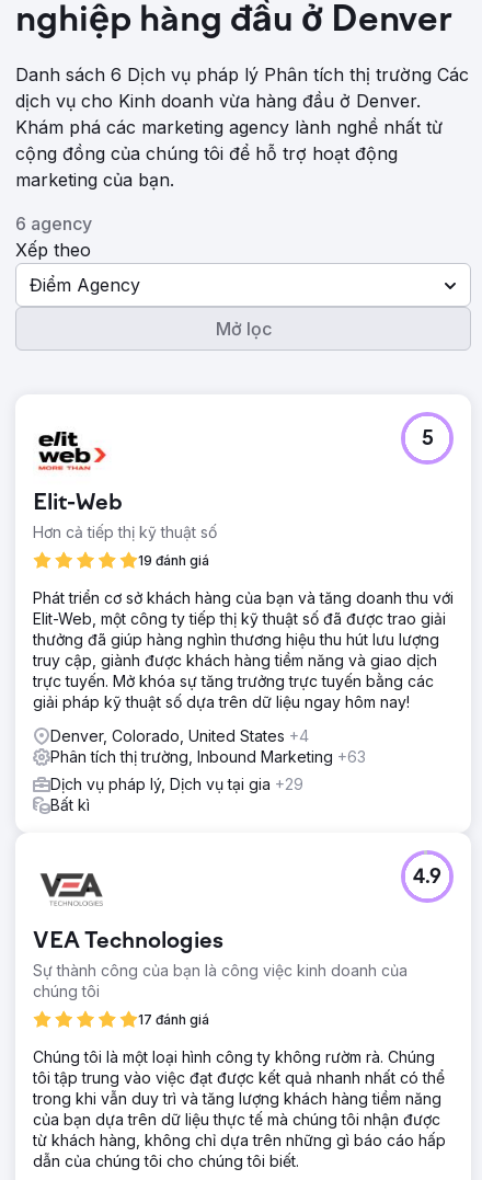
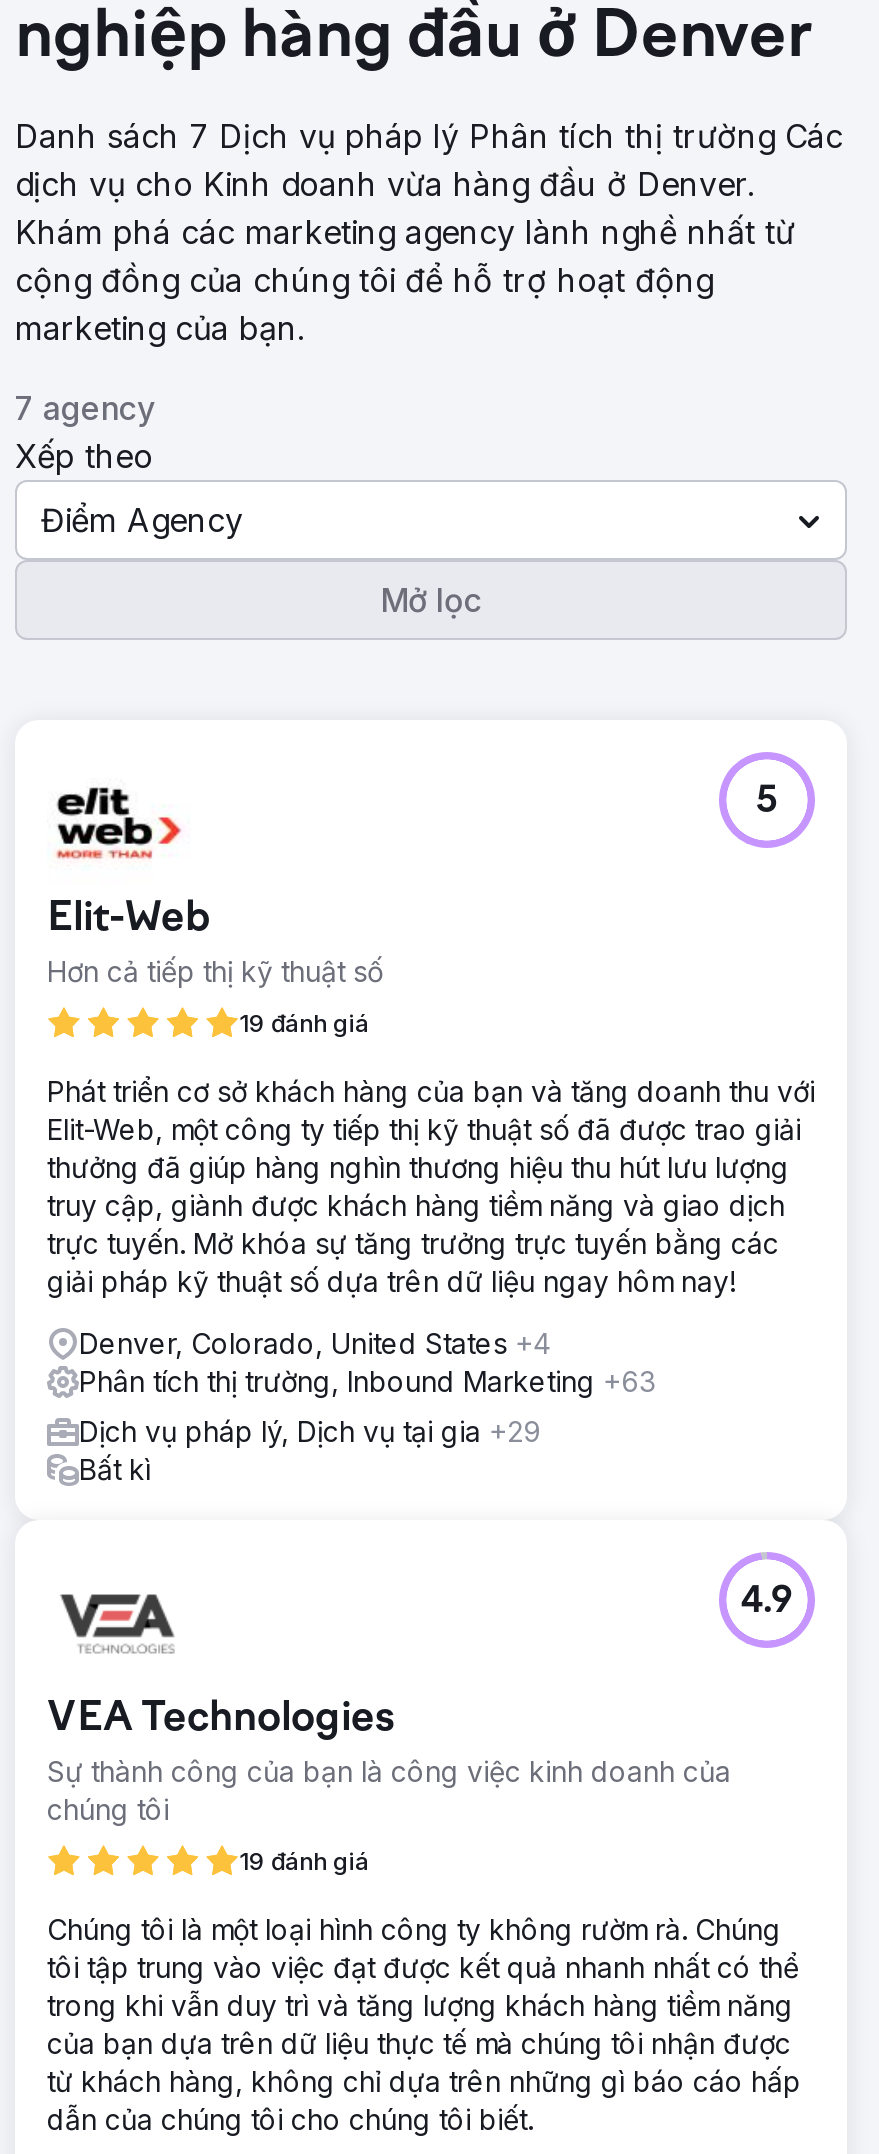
- Danh sách 6 Dịch vụ pháp lý Phân tích thị trường Các
+ Danh sách 7 Dịch vụ pháp lý Phân tích thị trường Các

- 6 agency
+ 7 agency

- 17 đánh giá
+ 19 đánh giá
